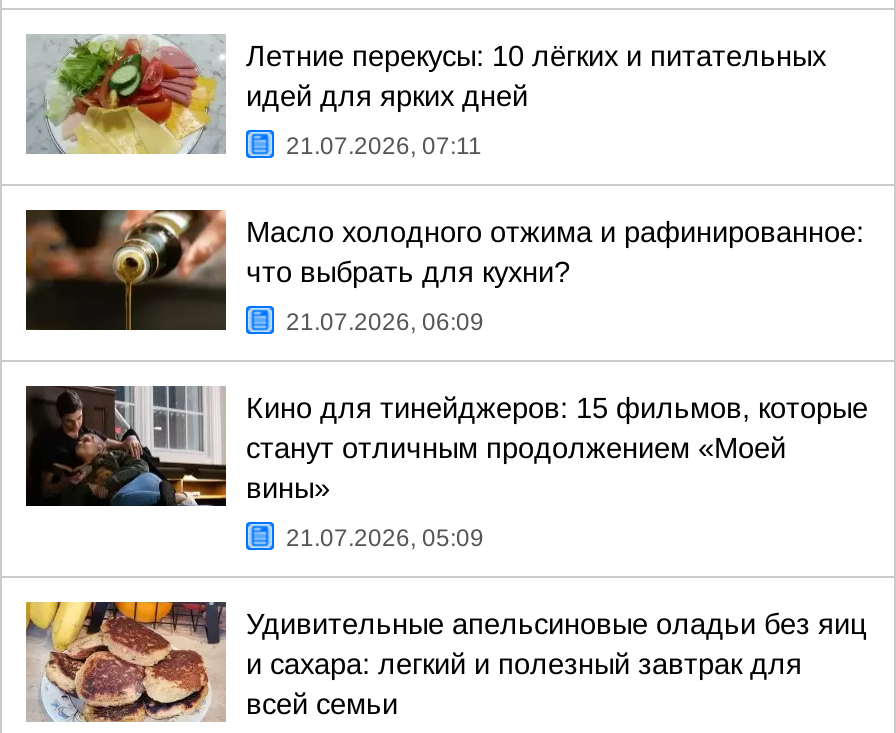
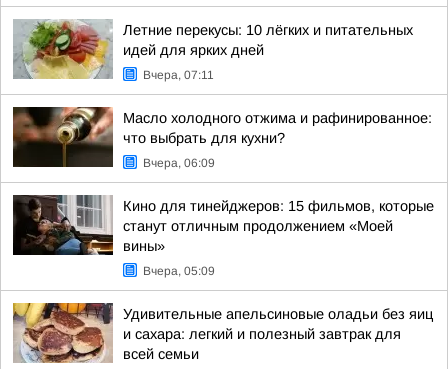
- 21.07.2026, 07:11
+ Вчера, 07:11

- 21.07.2026, 06:09
+ Вчера, 06:09

- 21.07.2026, 05:09
+ Вчера, 05:09
